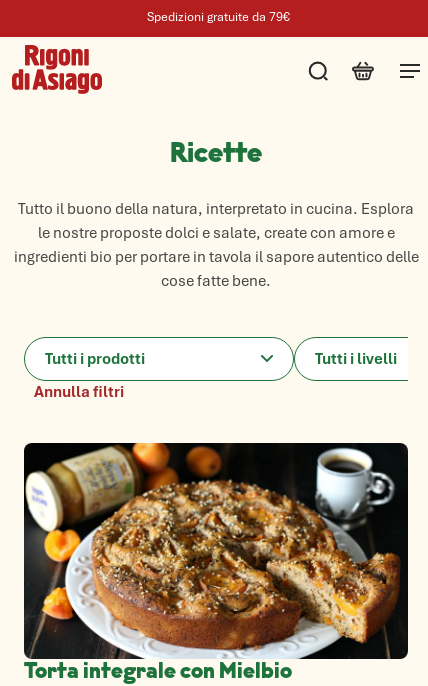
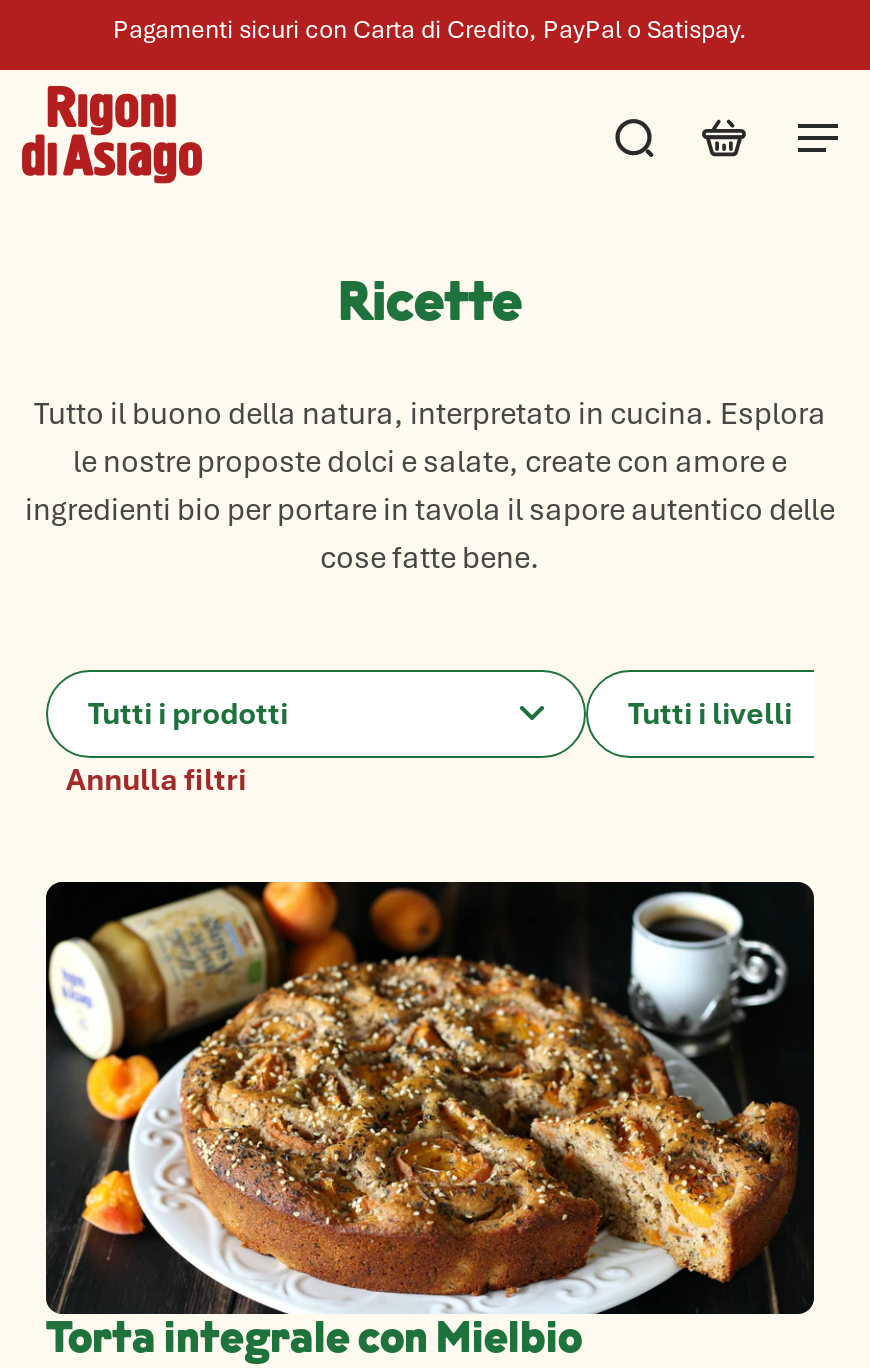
- Spedizioni gratuite da 79€
+ Pagamenti sicuri con Carta di Credito, PayPal o Satispay.
